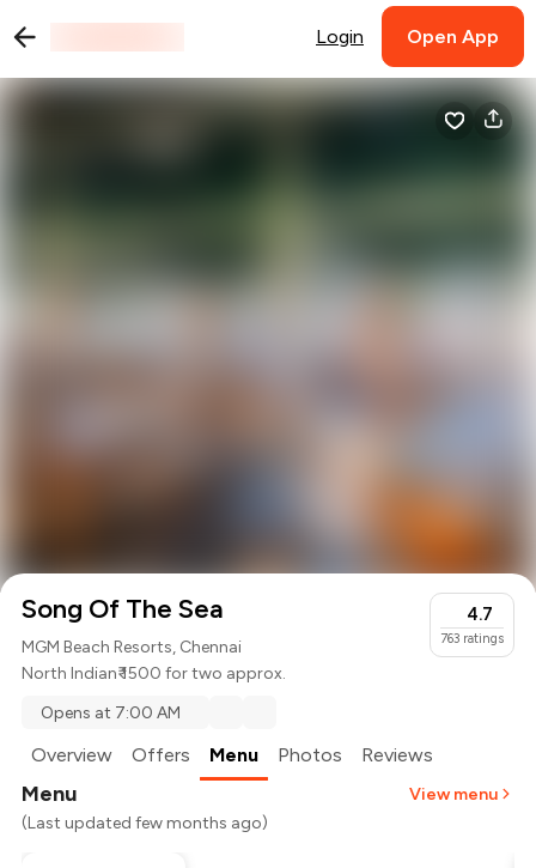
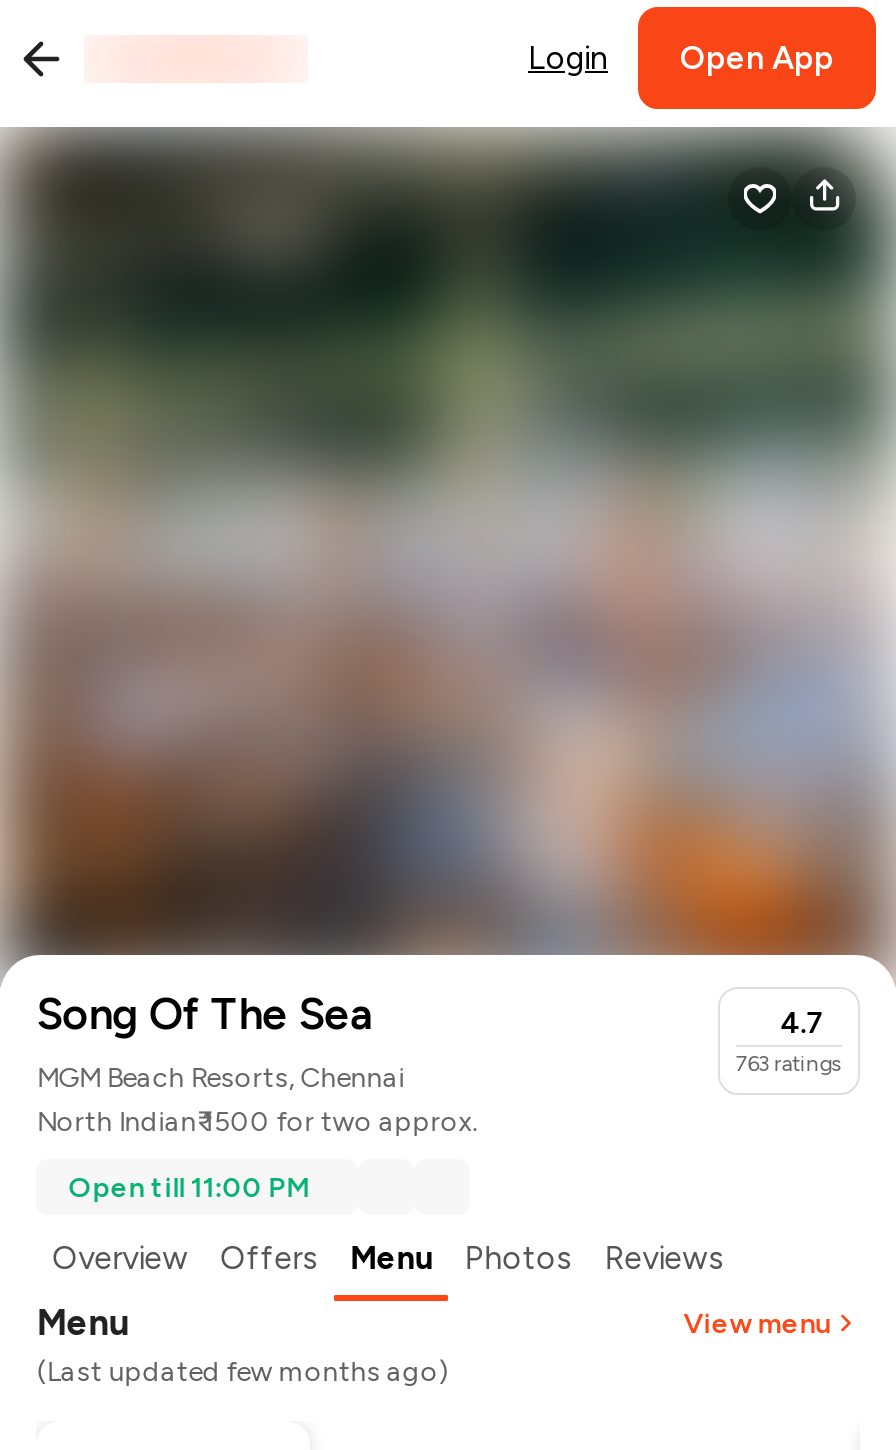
- Opens at 7:00 AM
+ Open till 11:00 PM
